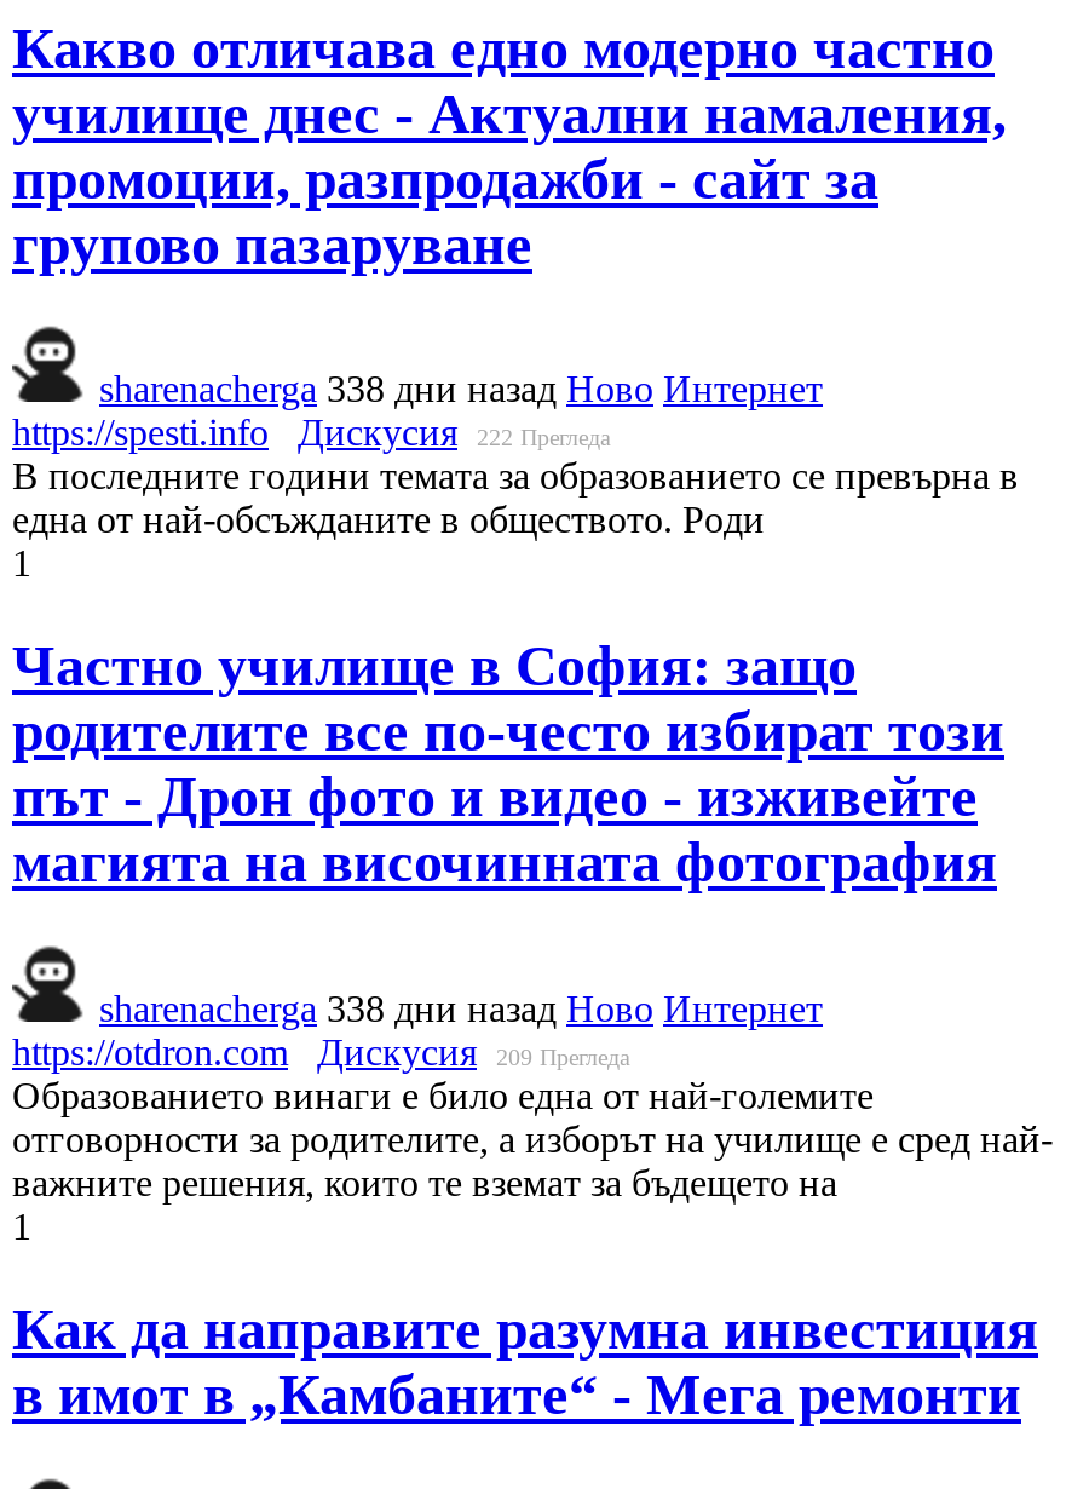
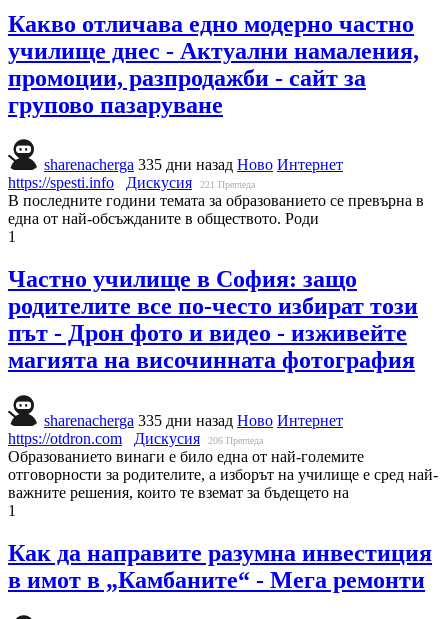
- sharenacherga 338 дни назад Ново Интернет
+ sharenacherga 335 дни назад Ново Интернет

- https://spesti.info Дискусия 222 Прегледа
+ https://spesti.info Дискусия 221 Прегледа

- sharenacherga 338 дни назад Ново Интернет
+ sharenacherga 335 дни назад Ново Интернет

- https://otdron.com Дискусия 209 Прегледа
+ https://otdron.com Дискусия 206 Прегледа
